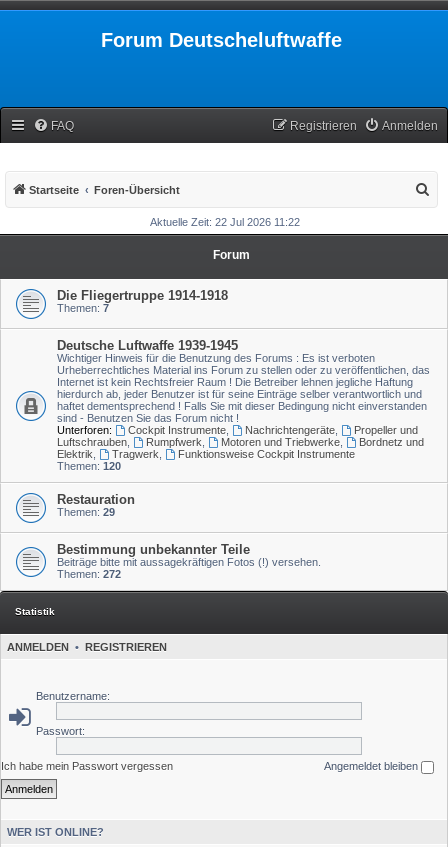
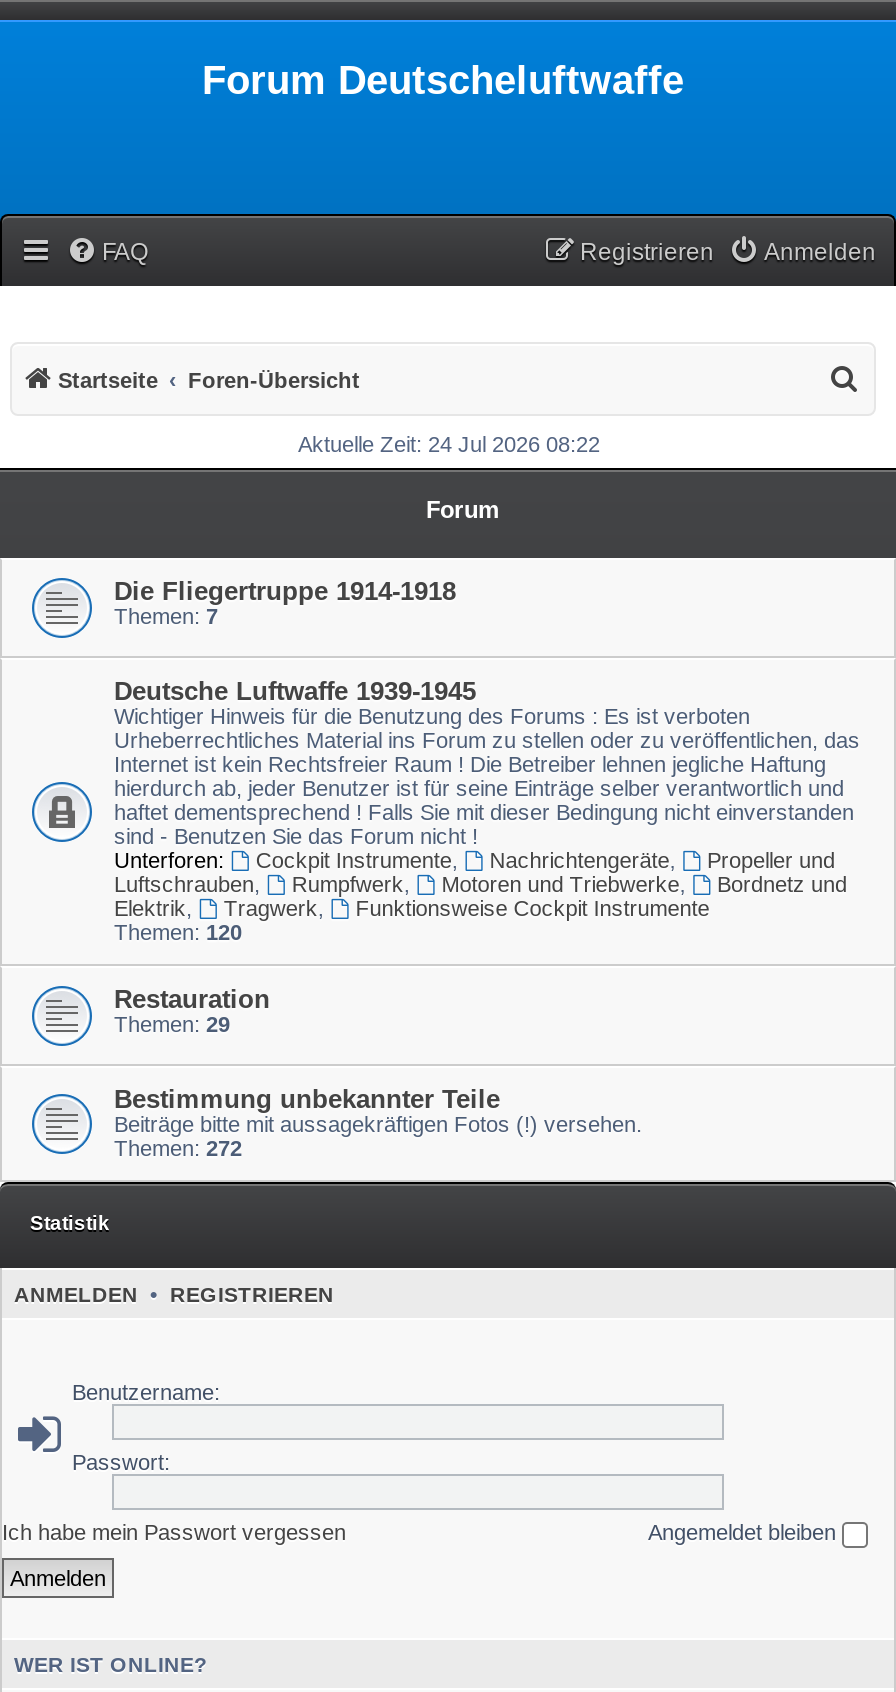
- Aktuelle Zeit: 22 Jul 2026 11:22
+ Aktuelle Zeit: 24 Jul 2026 08:22
